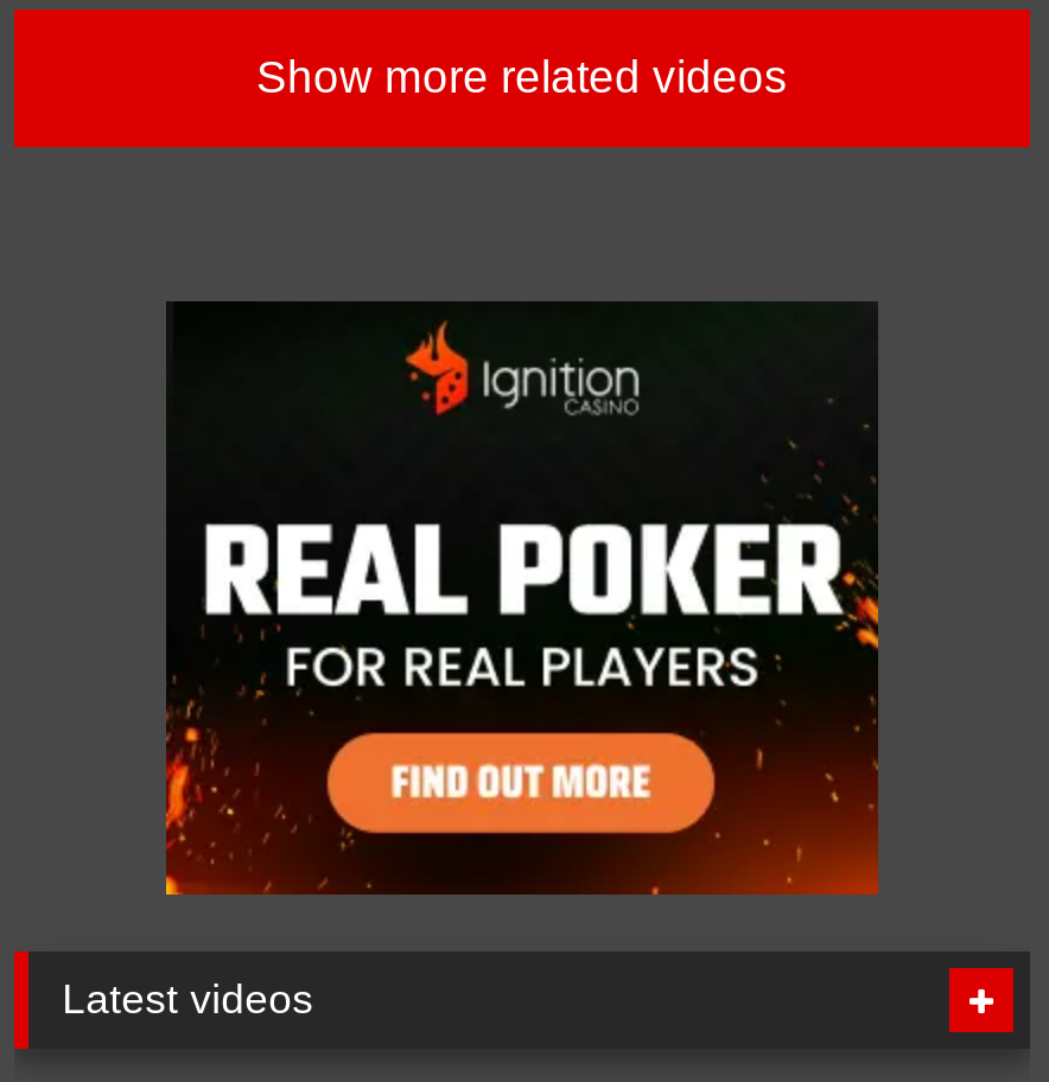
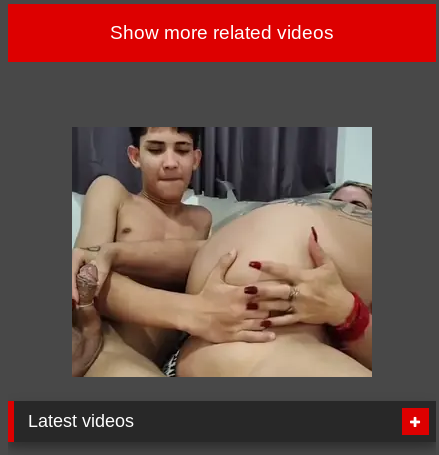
- [image]
+ [image]
